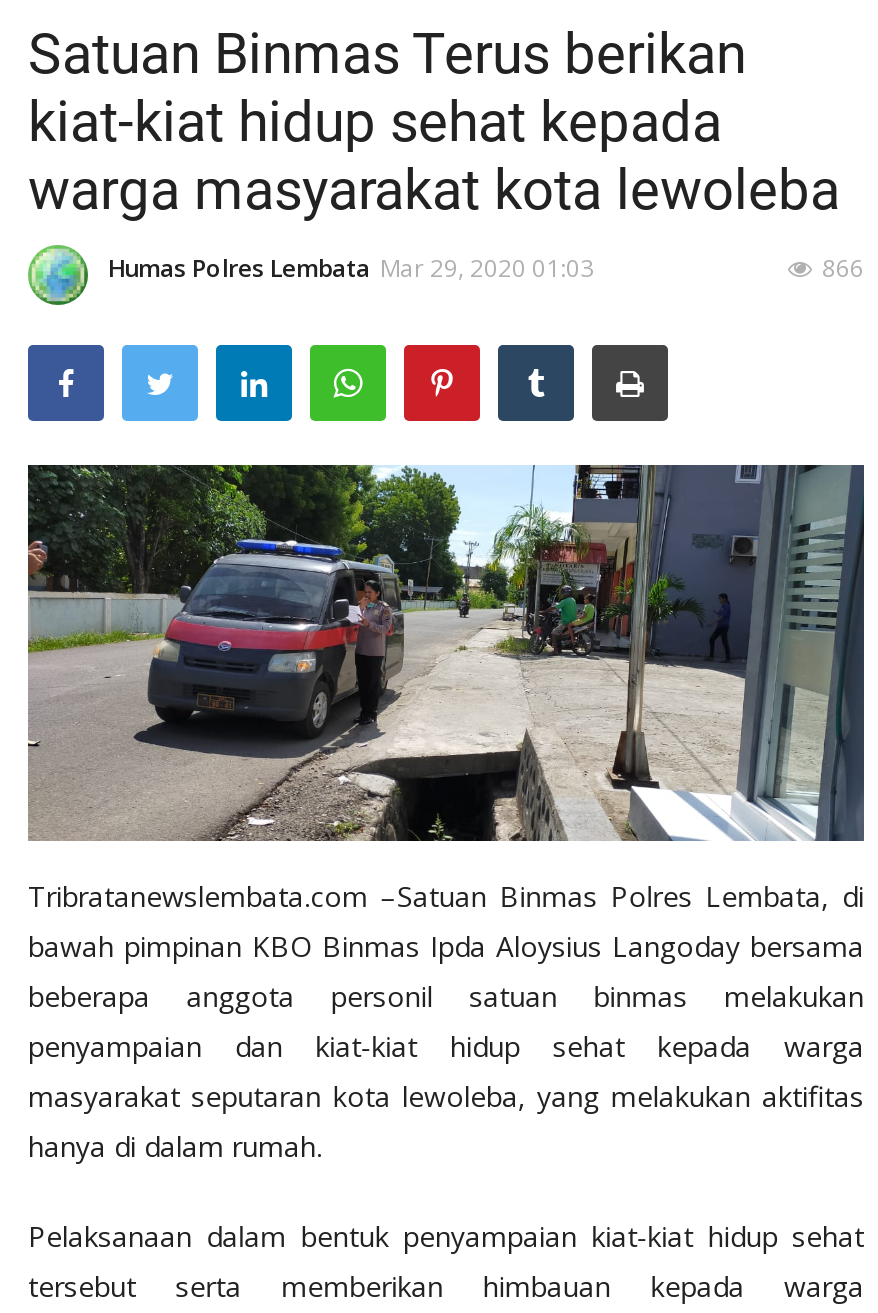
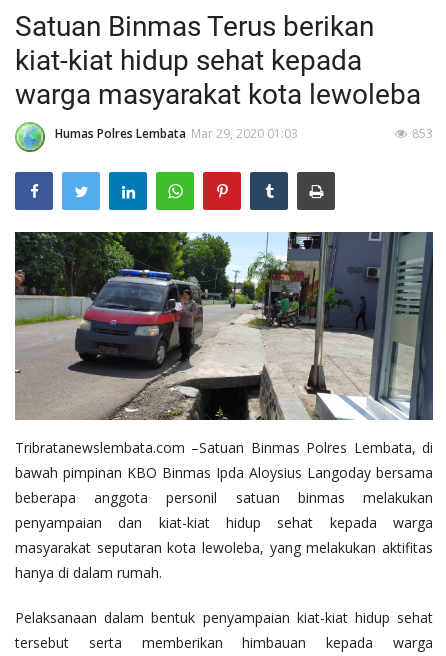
- 866
+ 853
